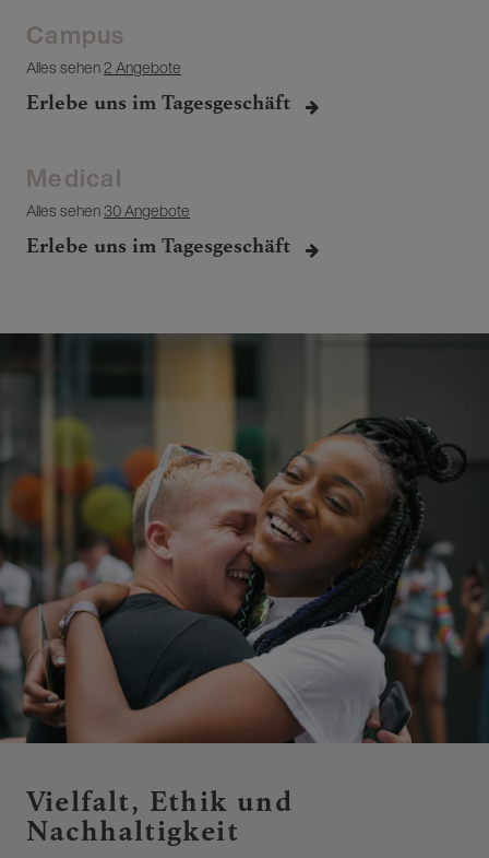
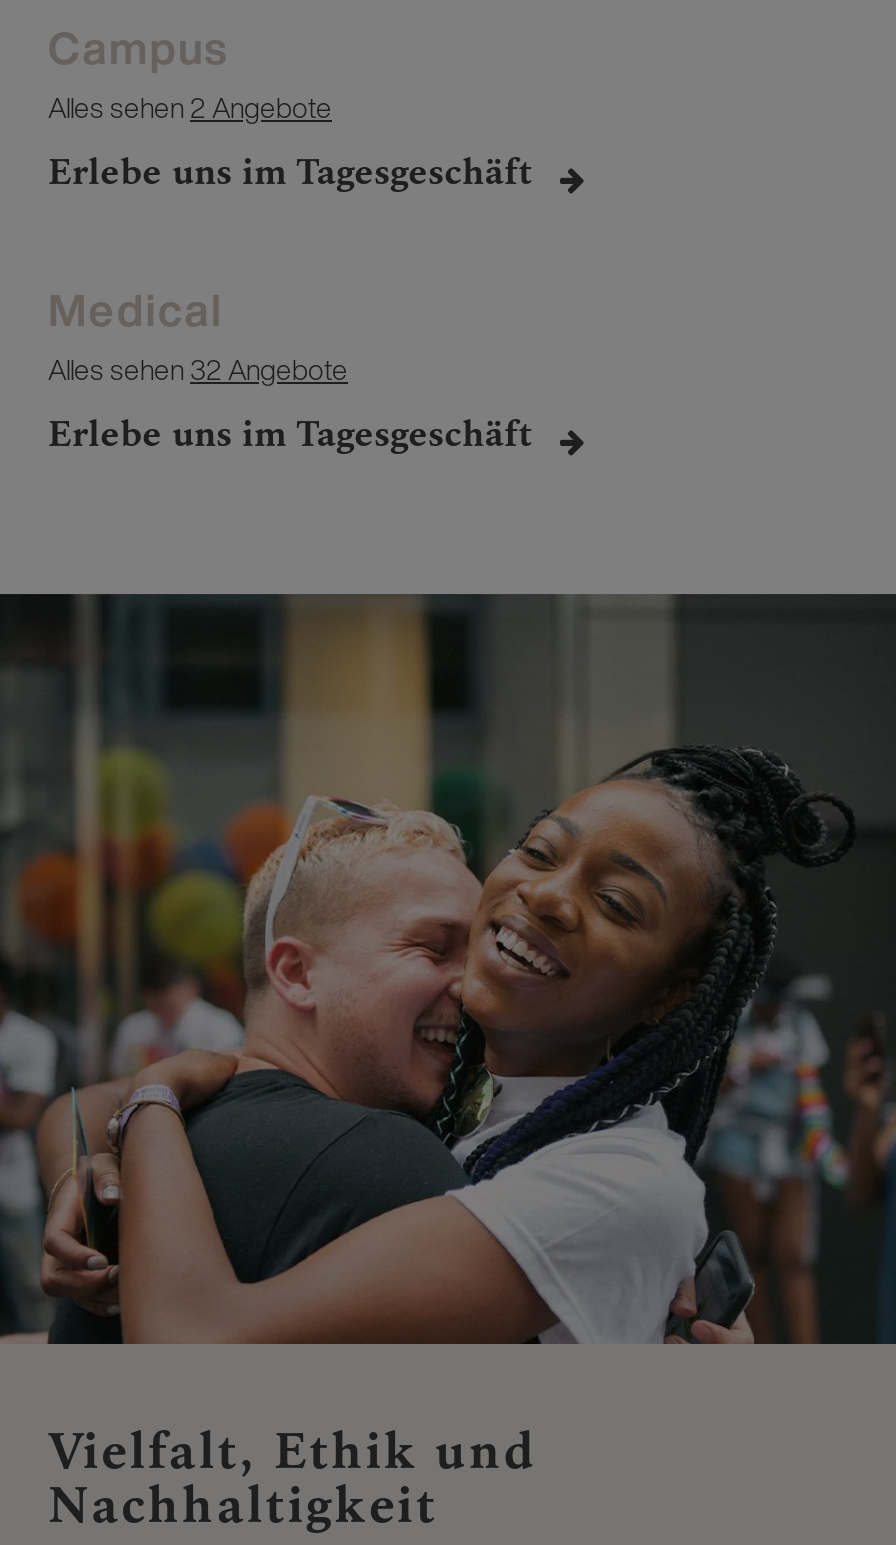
- Alles sehen 30 Angebote
+ Alles sehen 32 Angebote
